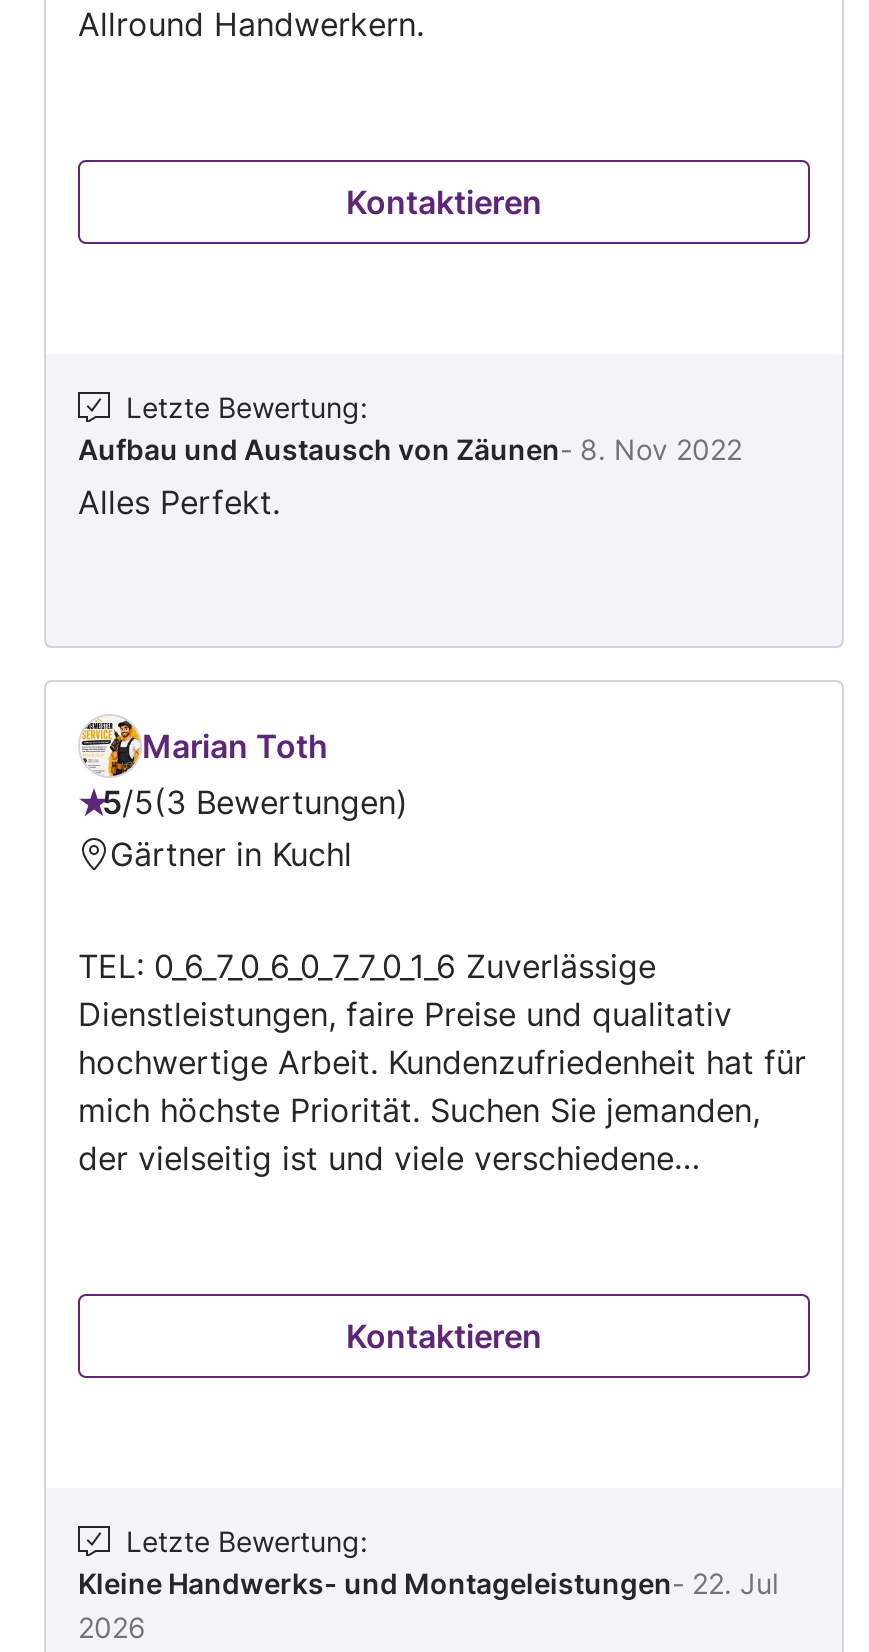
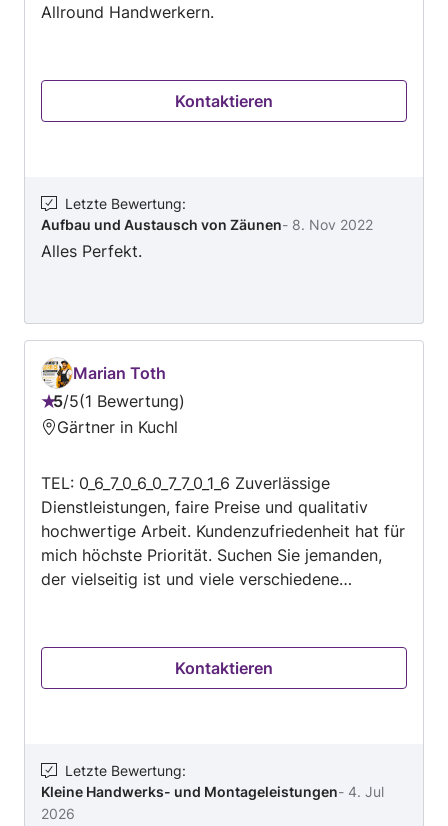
- 5/5 3 Bewertungen
+ 5/5 1 Bewertung

- Kleine Handwerks- und Montageleistungen- 22. Jul
+ Kleine Handwerks- und Montageleistungen- 4. Jul
